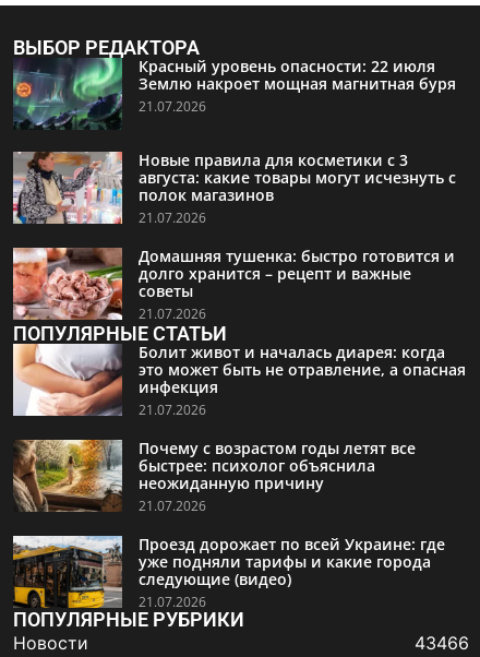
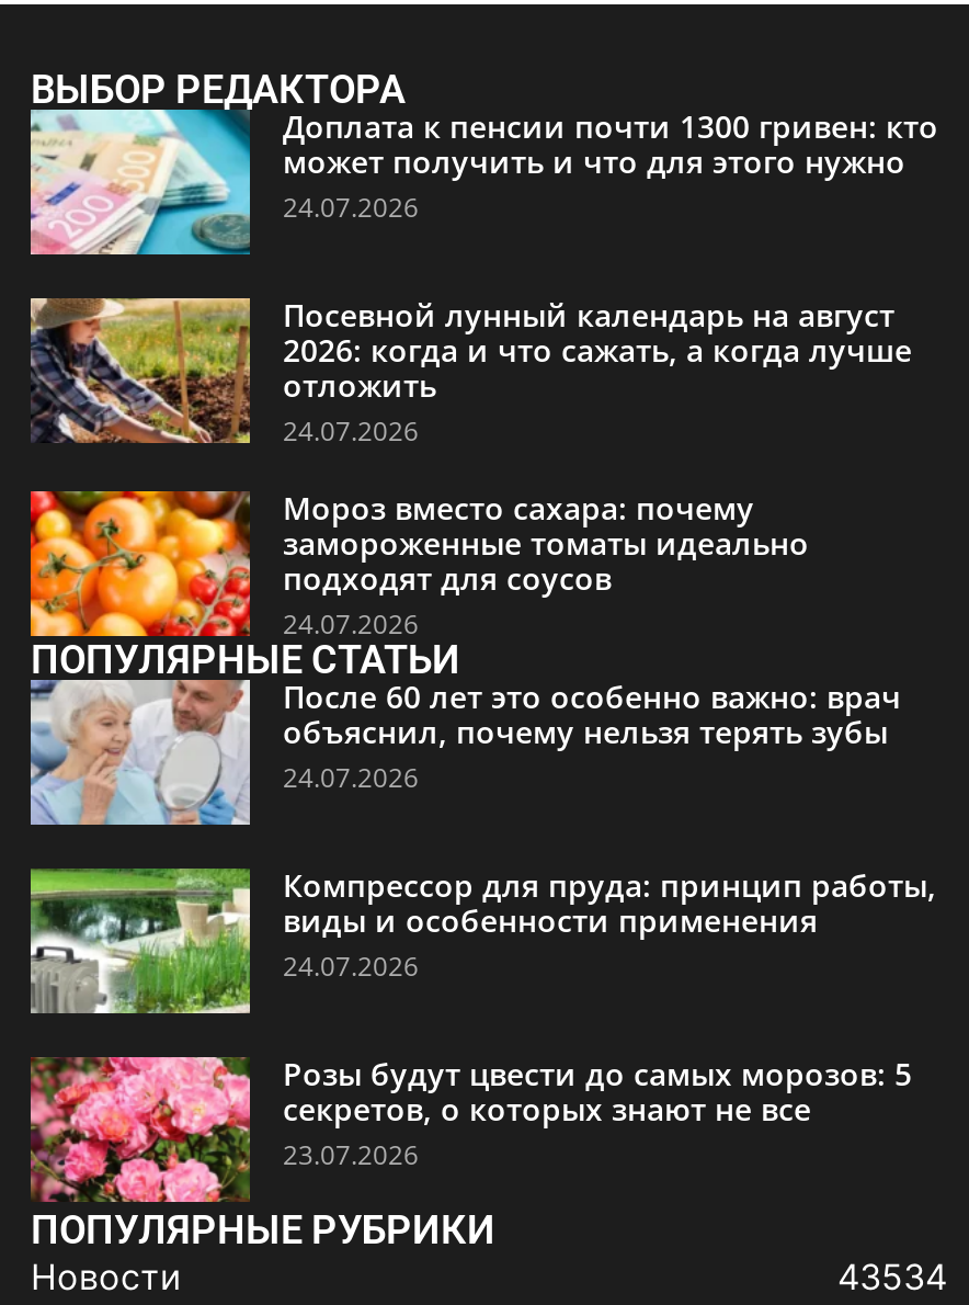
- [image]
- Красный уровень опасности: 22 июля
- Землю накроет мощная магнитная буря
- 21.07.2026
+ [image]
+ Доплата к пенсии почти 1300 гривен: кто
+ может получить и что для этого нужно
+ 24.07.2026

- [image]
- Новые правила для косметики с 3
- августа: какие товары могут исчезнуть с
- полок магазинов
- 21.07.2026
+ [image]
+ Посевной лунный календарь на август
+ 2026: когда и что сажать, а когда лучше
+ отложить
+ 24.07.2026

- [image]
- Домашняя тушенка: быстро готовится и
- долго хранится – рецепт и важные
- советы
- 21.07.2026
+ [image]
+ Мороз вместо сахара: почему
+ замороженные томаты идеально
+ подходят для соусов
+ 24.07.2026

- [image]
- Болит живот и началась диарея: когда
- это может быть не отравление, а опасная
- инфекция
- 21.07.2026
+ [image]
+ После 60 лет это особенно важно: врач
+ объяснил, почему нельзя терять зубы
+ 24.07.2026

- [image]
- Почему с возрастом годы летят все
- быстрее: психолог объяснила
- неожиданную причину
- 21.07.2026
+ [image]
+ Компрессор для пруда: принцип работы,
+ виды и особенности применения
+ 24.07.2026

- [image]
- Проезд дорожает по всей Украине: где
- уже подняли тарифы и какие города
- следующие (видео)
- 21.07.2026
+ [image]
+ Розы будут цвести до самых морозов: 5
+ секретов, о которых знают не все
+ 23.07.2026

- 43466
+ 43534
